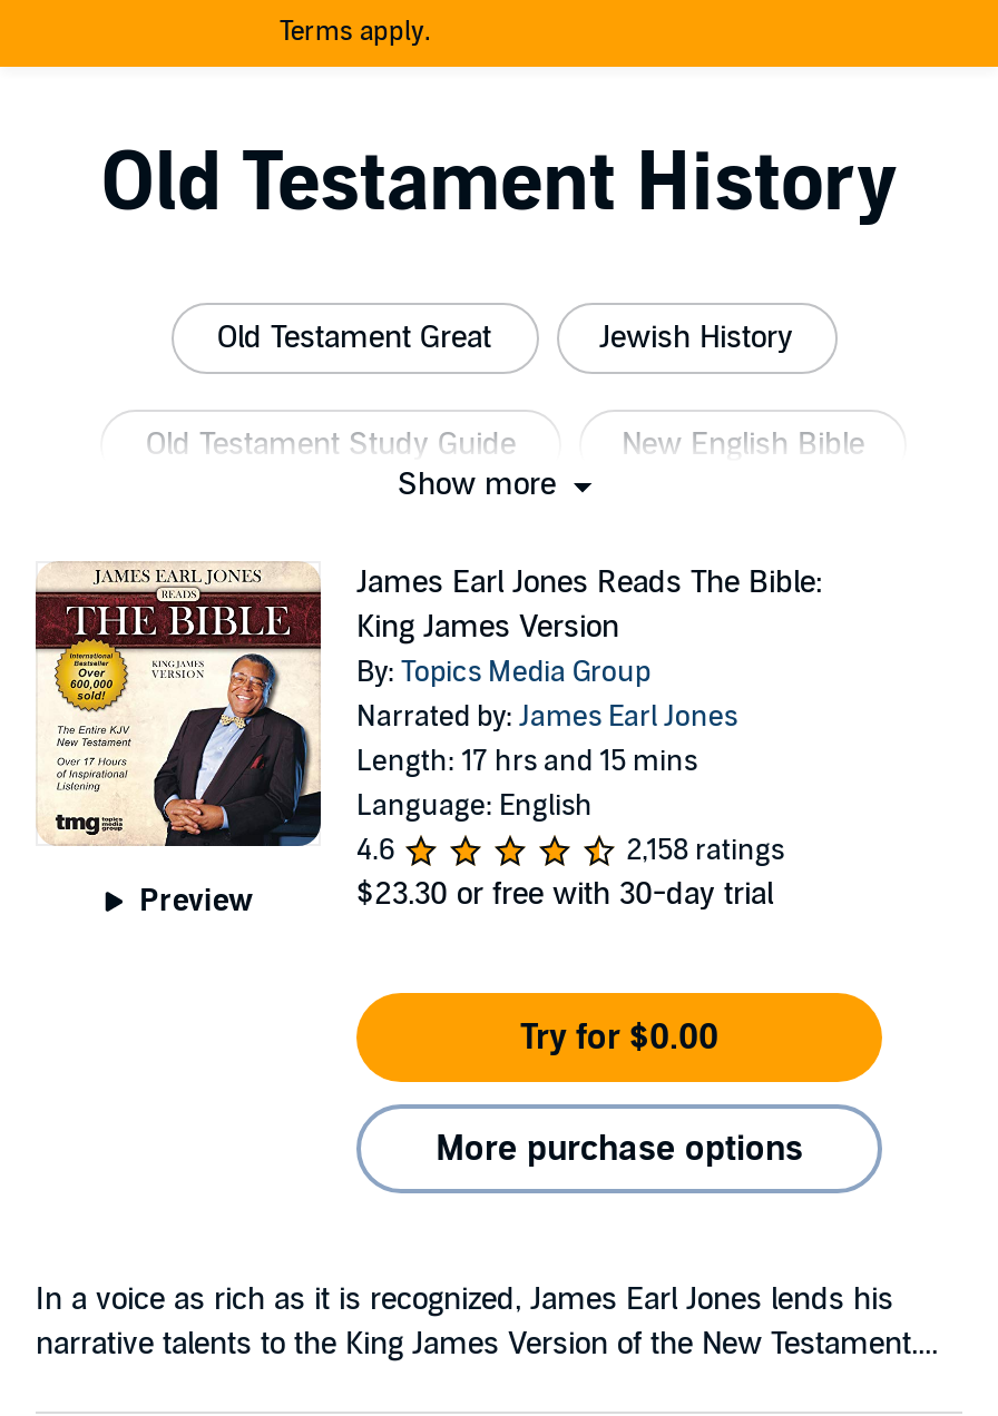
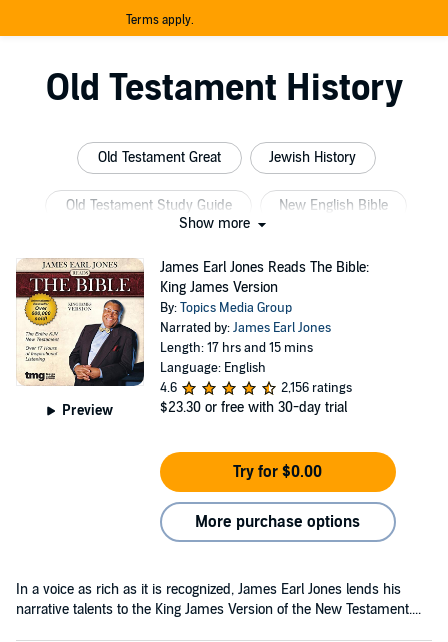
- 2,158 ratings
+ 2,156 ratings
